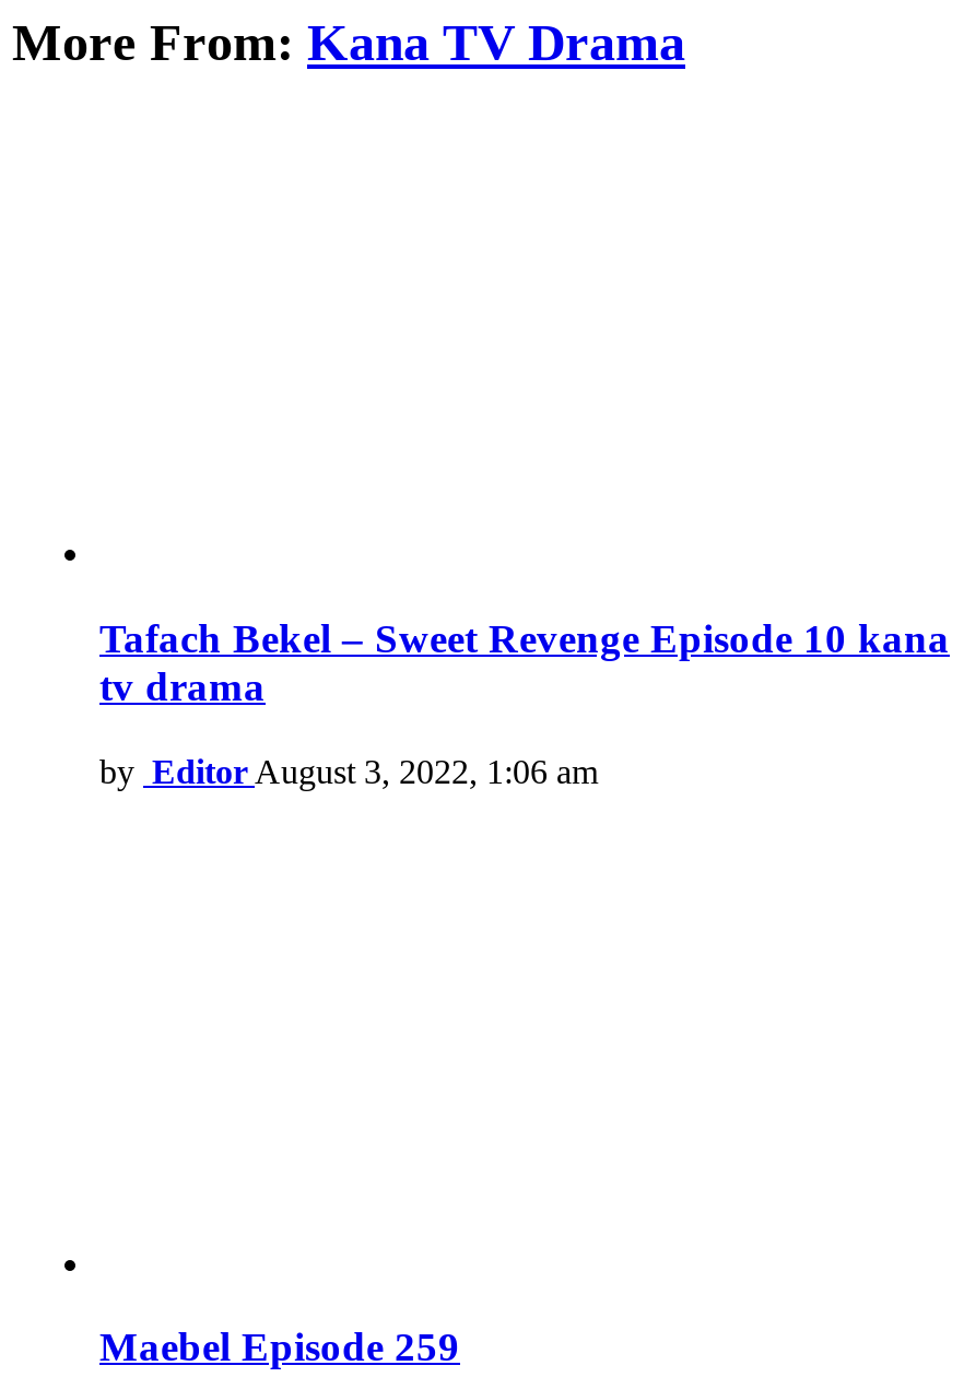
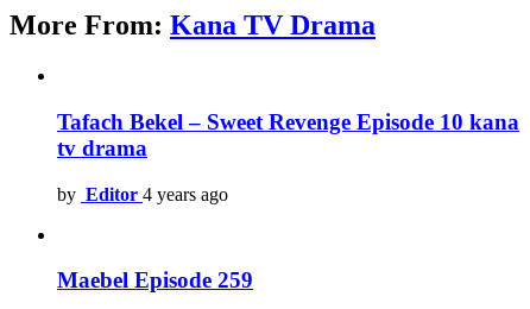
- by Editor August 3, 2022, 1:06 am
+ by Editor 4 years ago
